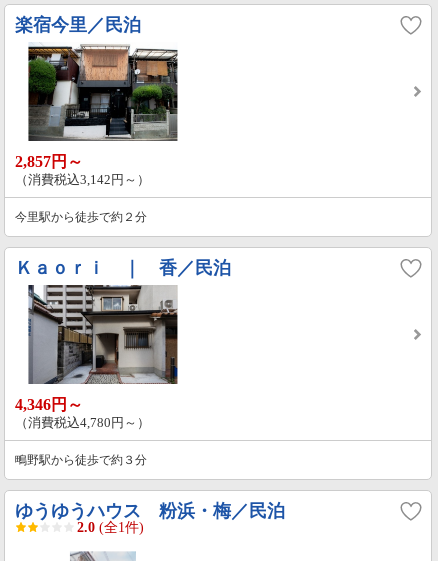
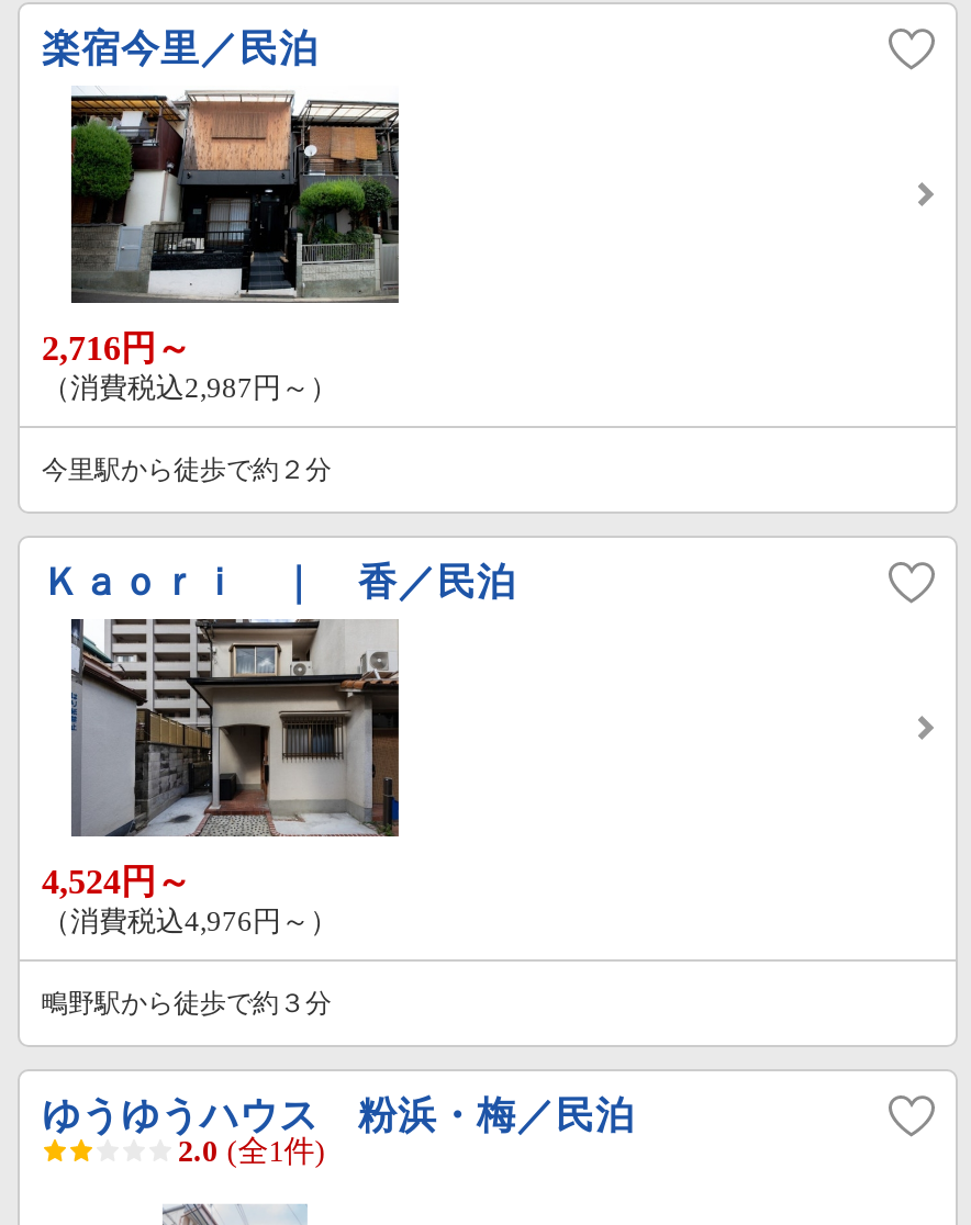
- 2,857円～
+ 2,716円～

- （消費税込3,142円～）
+ （消費税込2,987円～）

- 4,346円～
+ 4,524円～

- （消費税込4,780円～）
+ （消費税込4,976円～）
